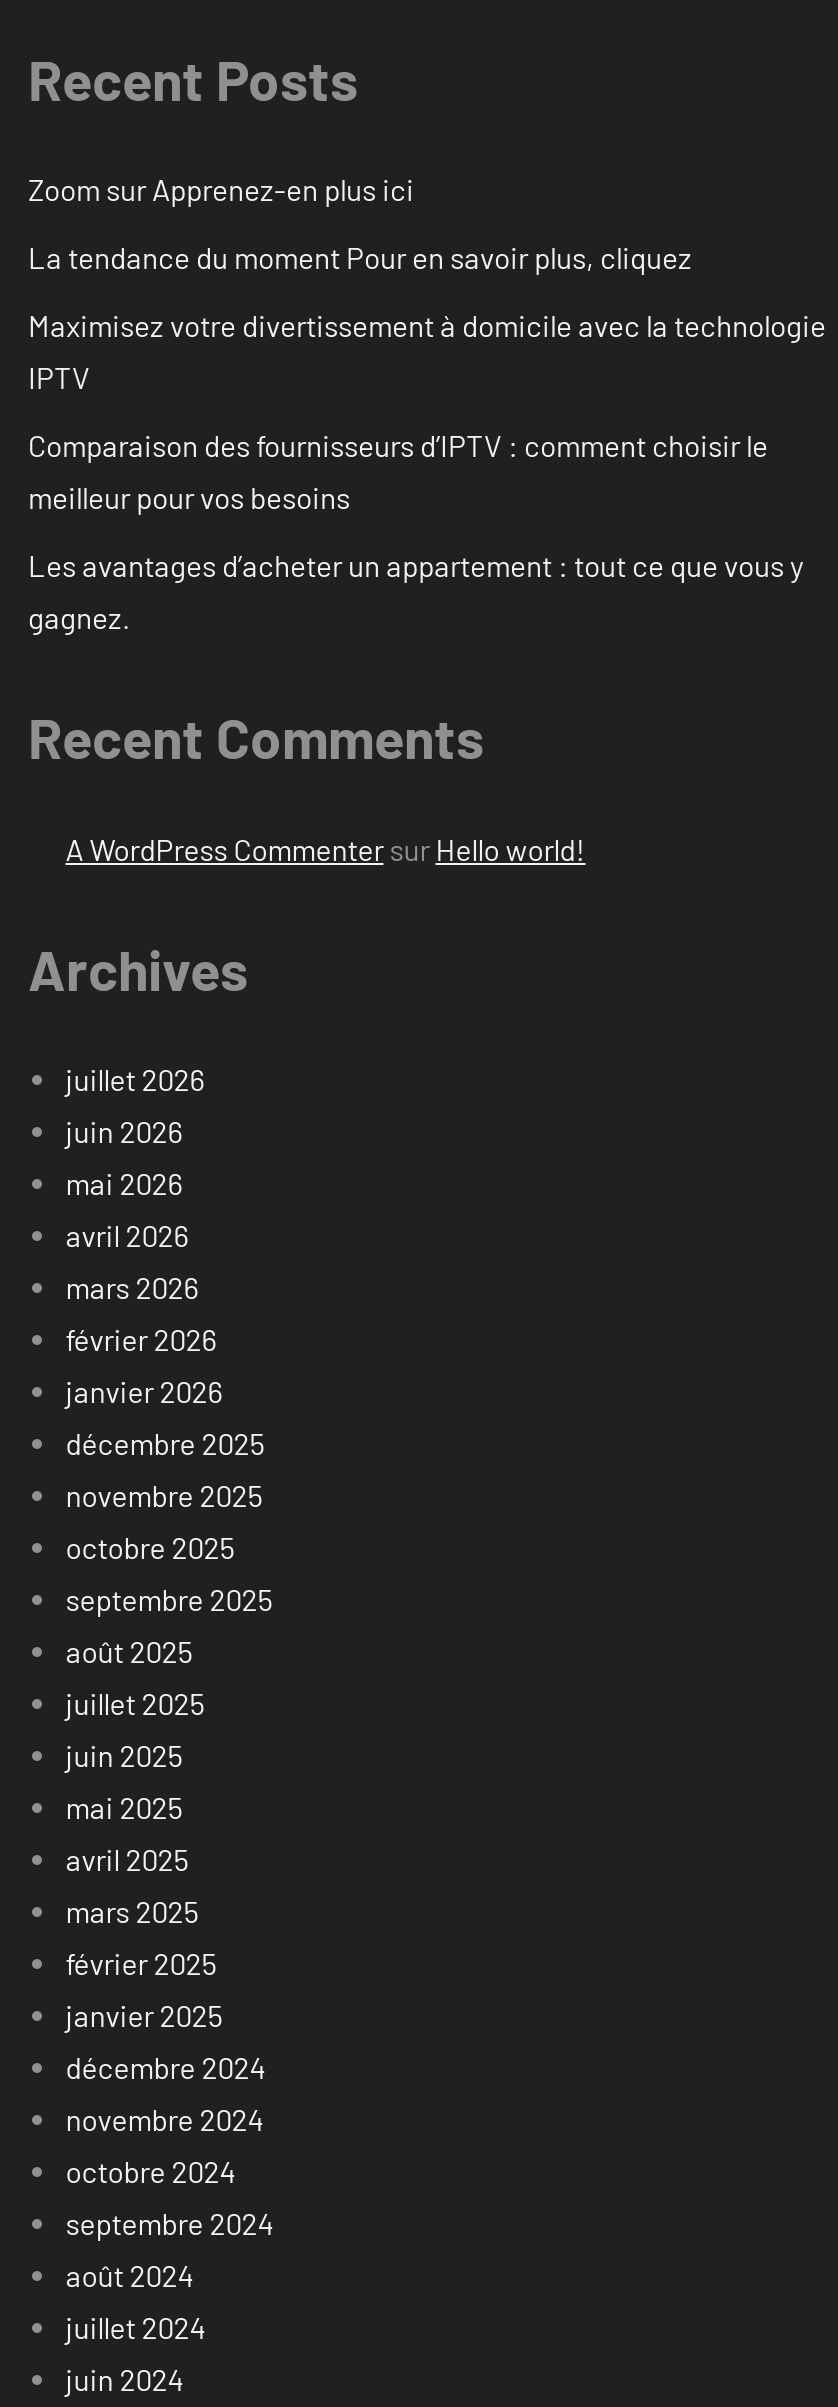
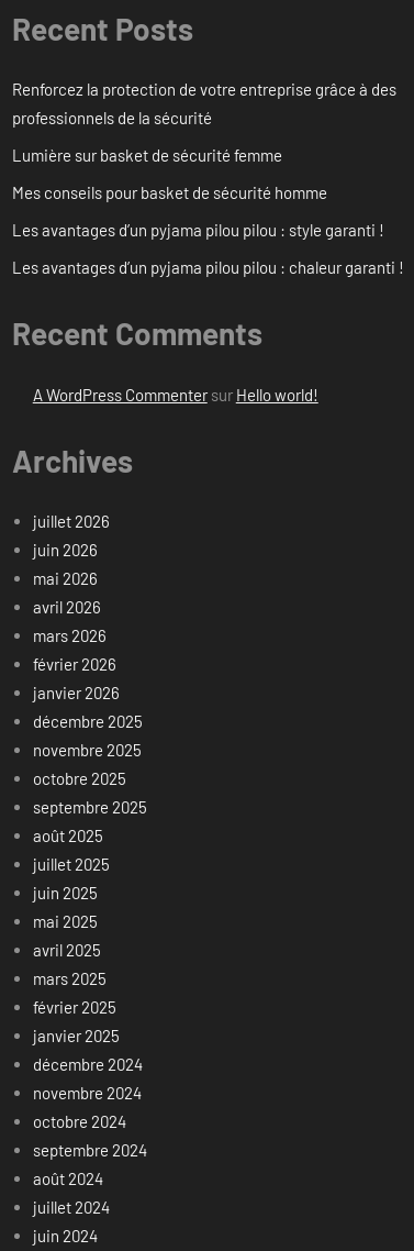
- Zoom sur Apprenez-en plus ici
+ Renforcez la protection de votre entreprise grâce à des
+ professionnels de la sécurité

- La tendance du moment Pour en savoir plus, cliquez
+ Lumière sur basket de sécurité femme

- Maximisez votre divertissement à domicile avec la technologie
- IPTV
+ Mes conseils pour basket de sécurité homme

- Comparaison des fournisseurs d’IPTV : comment choisir le
- meilleur pour vos besoins
+ Les avantages d’un pyjama pilou pilou : style garanti !

- Les avantages d’acheter un appartement : tout ce que vous y
- gagnez.
+ Les avantages d’un pyjama pilou pilou : chaleur garanti !
